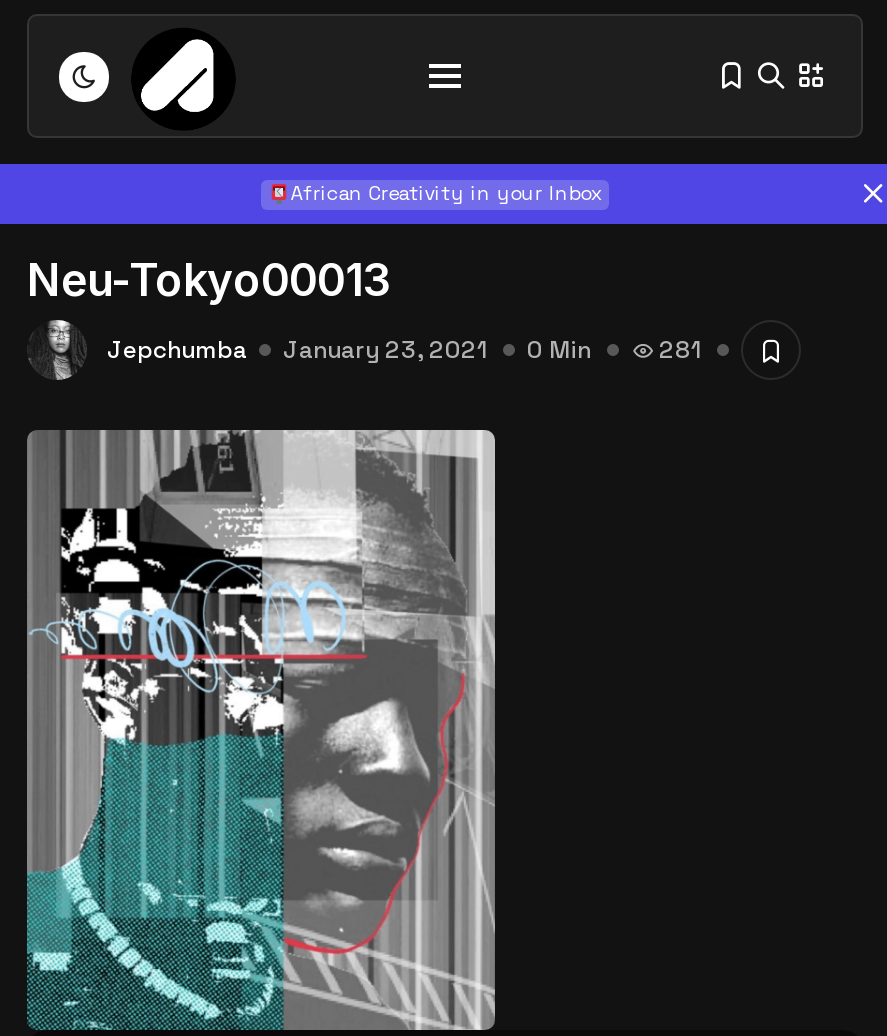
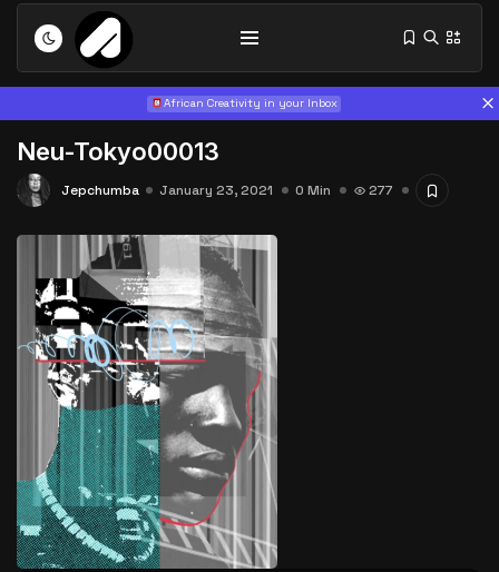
- 281
+ 277
